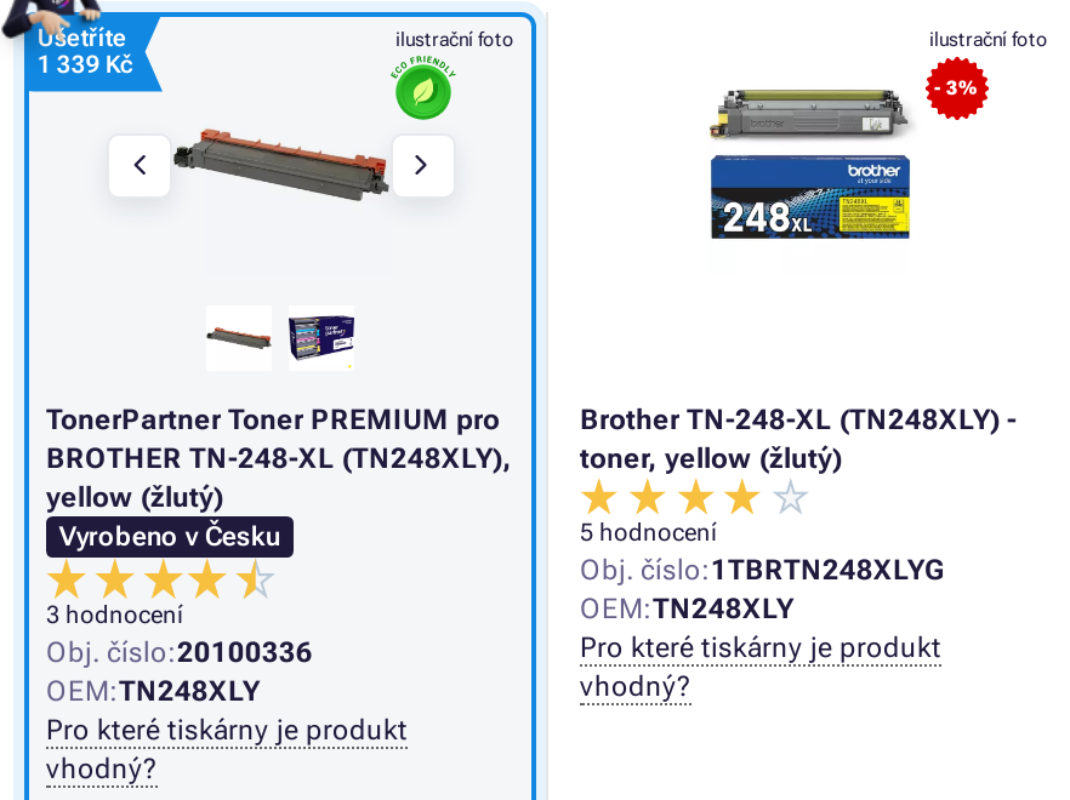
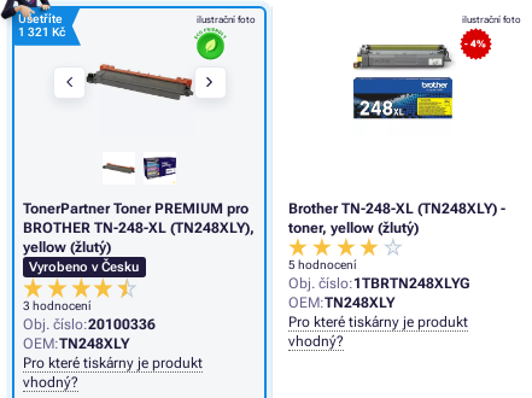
- 1 339 Kč
+ 1 321 Kč

- - 3%
+ - 4%
